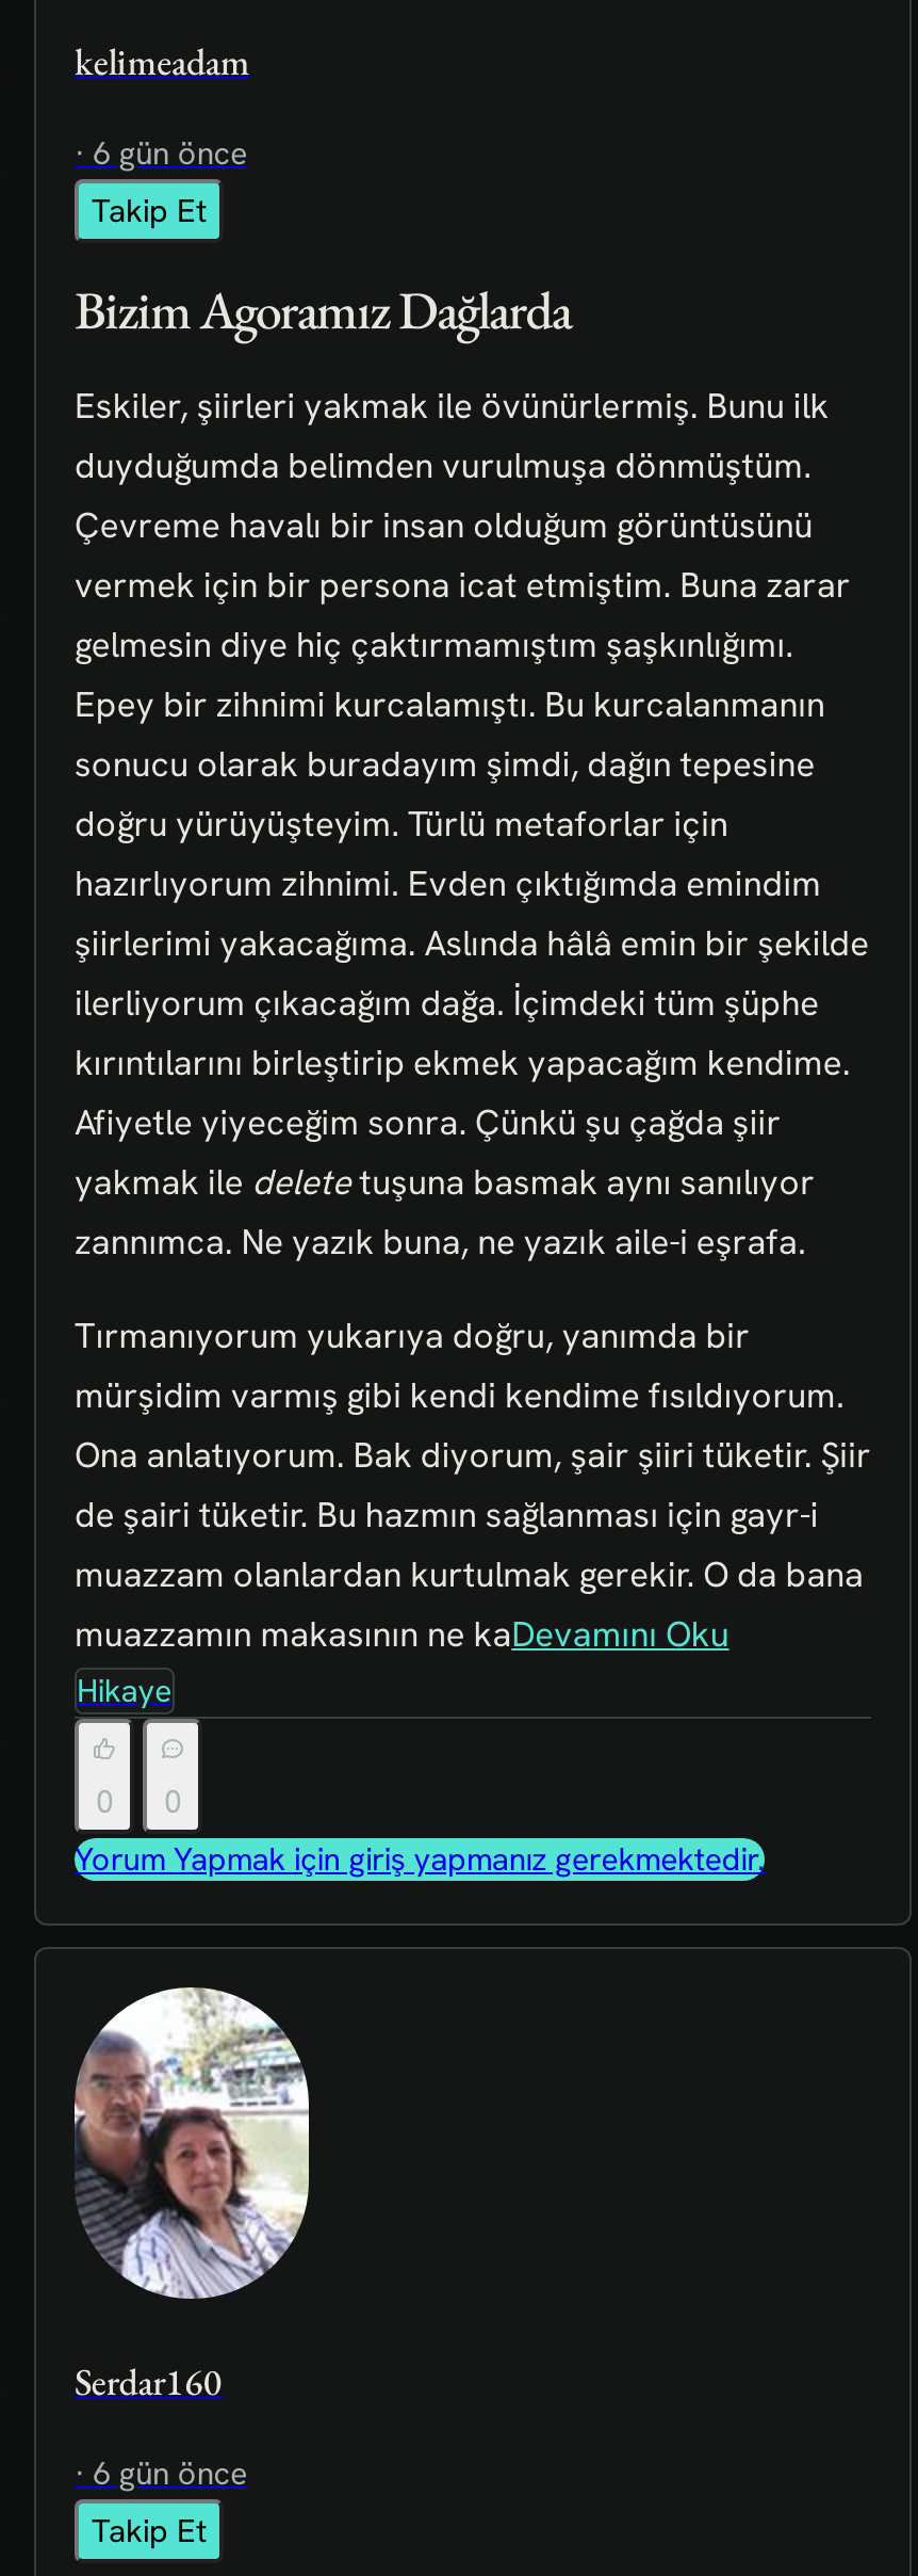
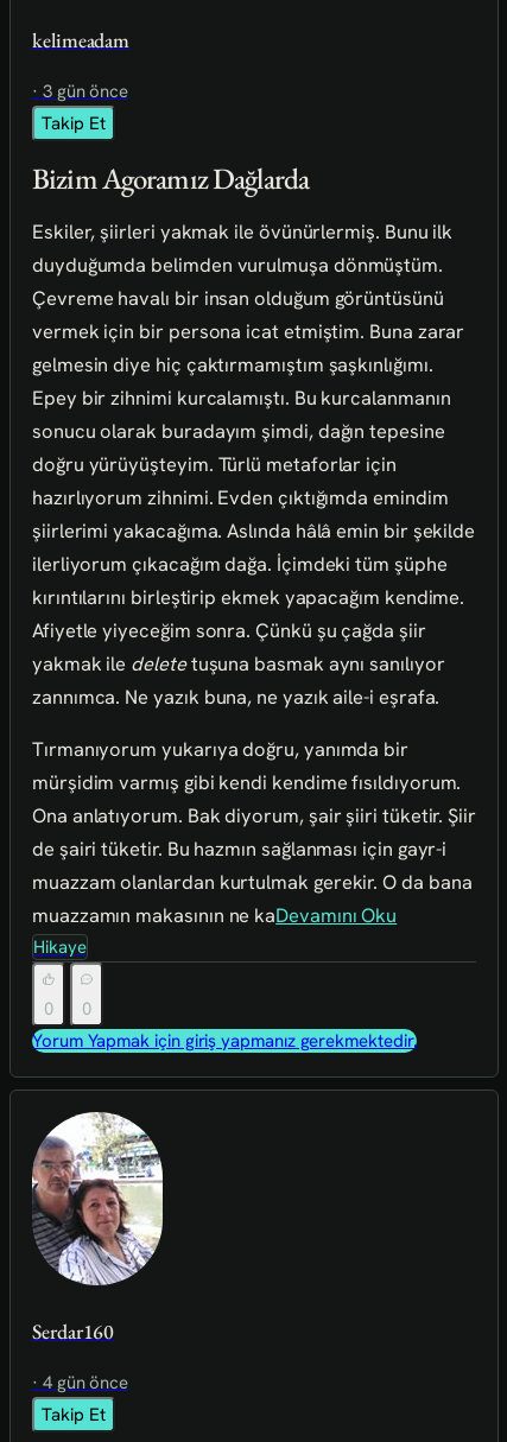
- · 6 gün önce
+ · 3 gün önce

- · 6 gün önce
+ · 4 gün önce
